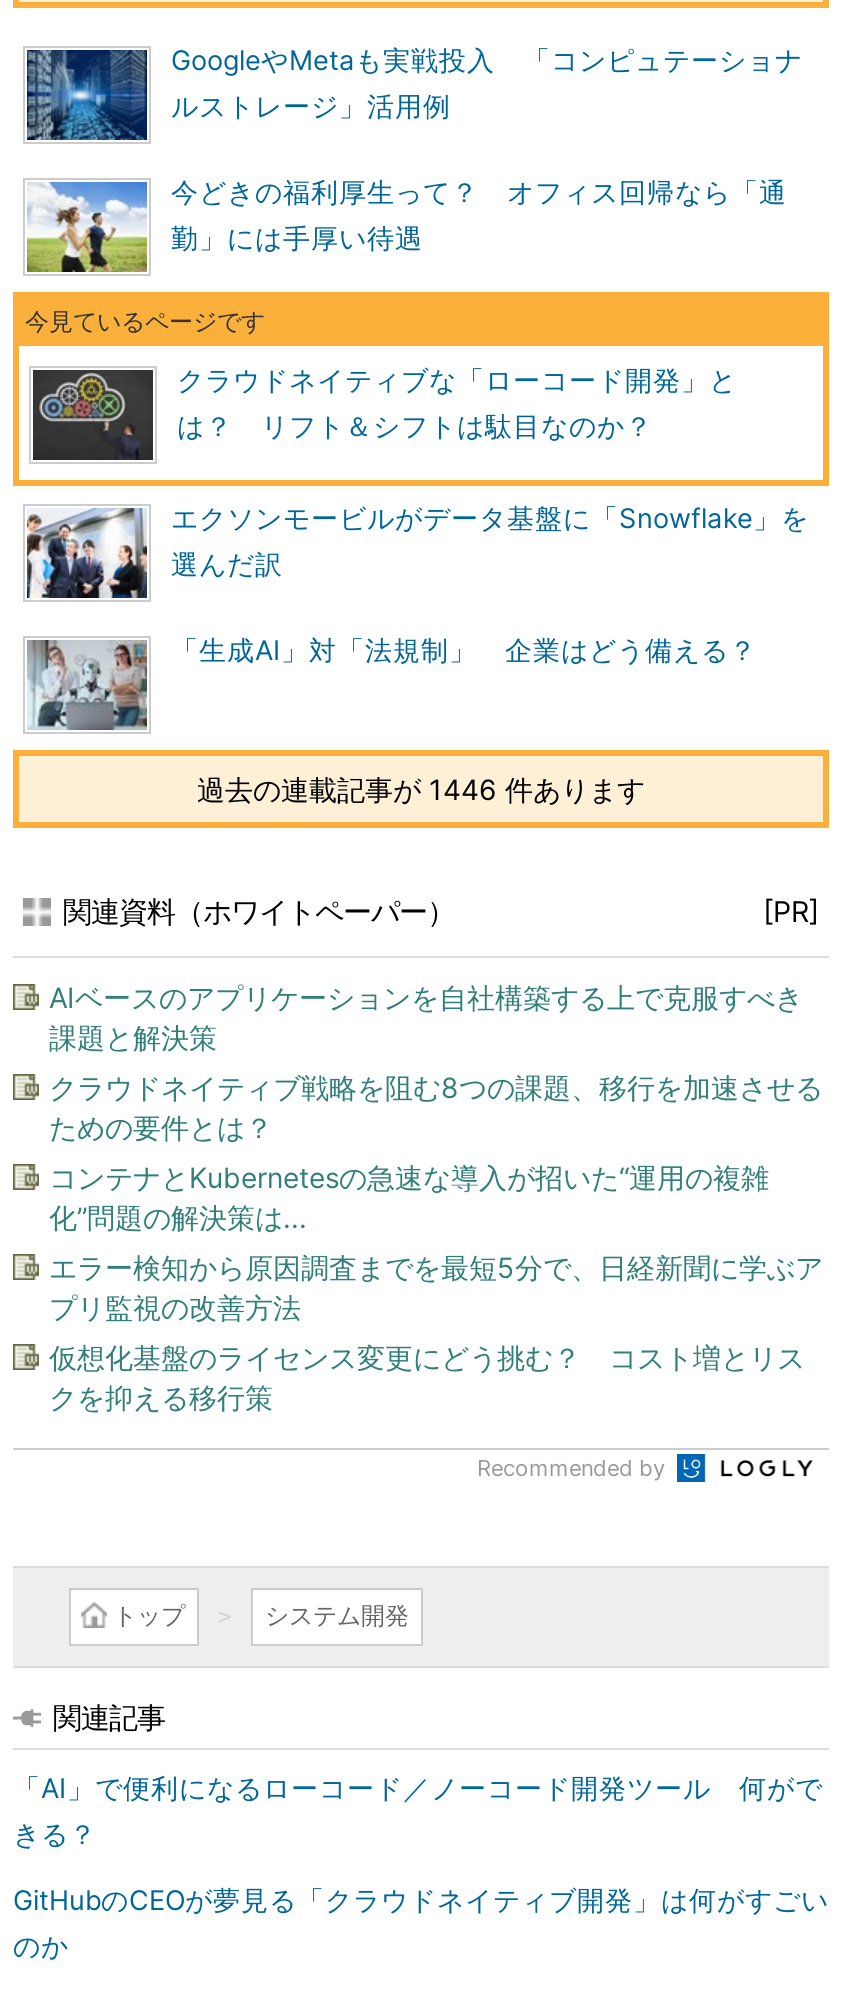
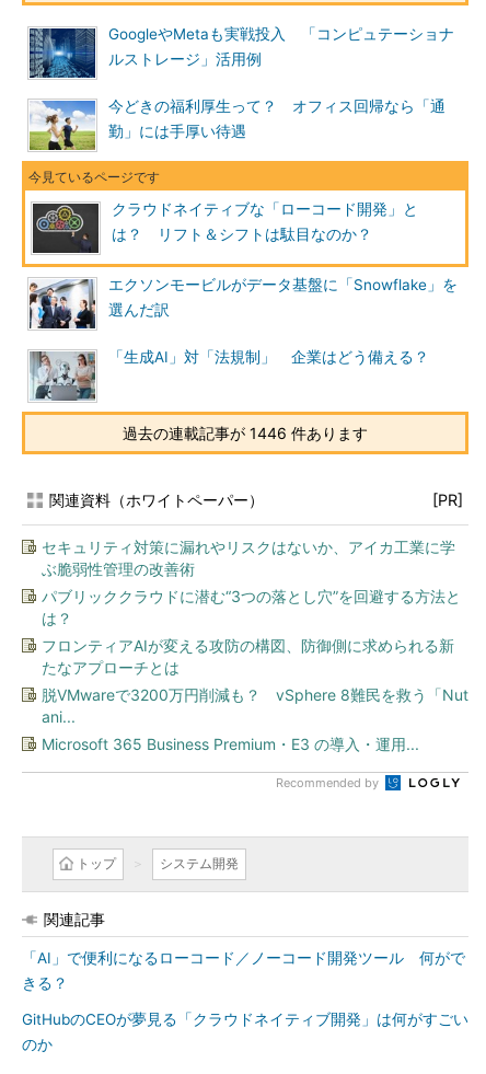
- AIベースのアプリケーションを自社構築する上で克服すべき
- 課題と解決策
+ セキュリティ対策に漏れやリスクはないか、アイカ工業に学
+ ぶ脆弱性管理の改善術

- クラウドネイティブ戦略を阻む8つの課題、移行を加速させる
- ための要件とは？
+ パブリッククラウドに潜む“3つの落とし穴”を回避する方法と
+ は？

- コンテナとKubernetesの急速な導入が招いた“運用の複雑
- 化”問題の解決策は...
+ フロンティアAIが変える攻防の構図、防御側に求められる新
+ たなアプローチとは

- エラー検知から原因調査までを最短5分で、日経新聞に学ぶア
- プリ監視の改善方法
+ 脱VMwareで3200万円削減も？ vSphere 8難民を救う「Nut
+ ani...

- 仮想化基盤のライセンス変更にどう挑む？ コスト増とリス
- クを抑える移行策
+ Microsoft 365 Business Premium・E3 の導入・運用...
